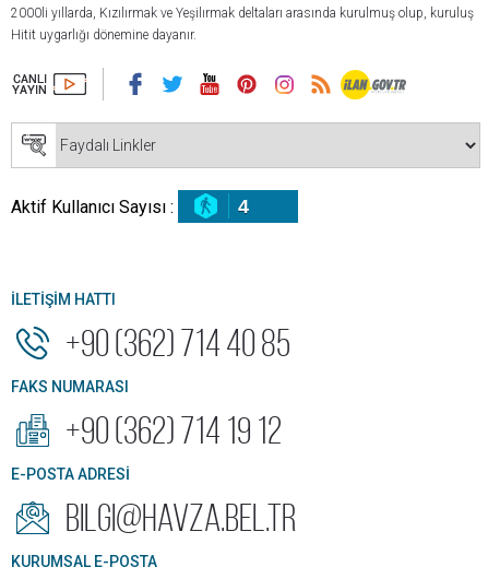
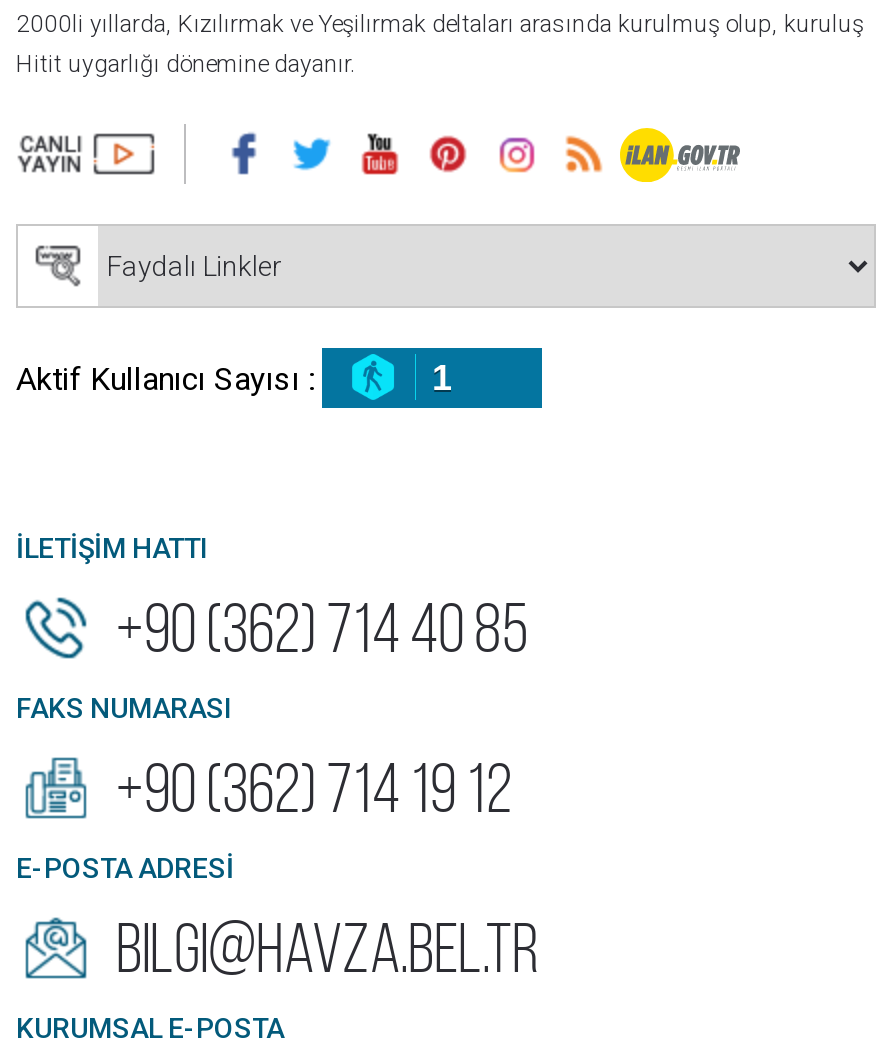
- 4
+ 1
